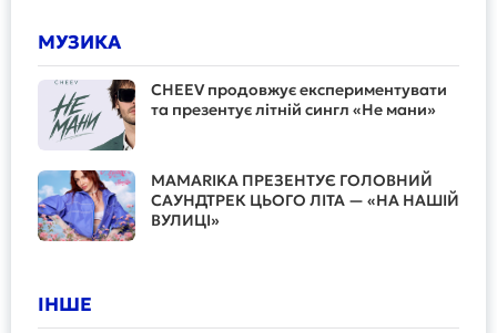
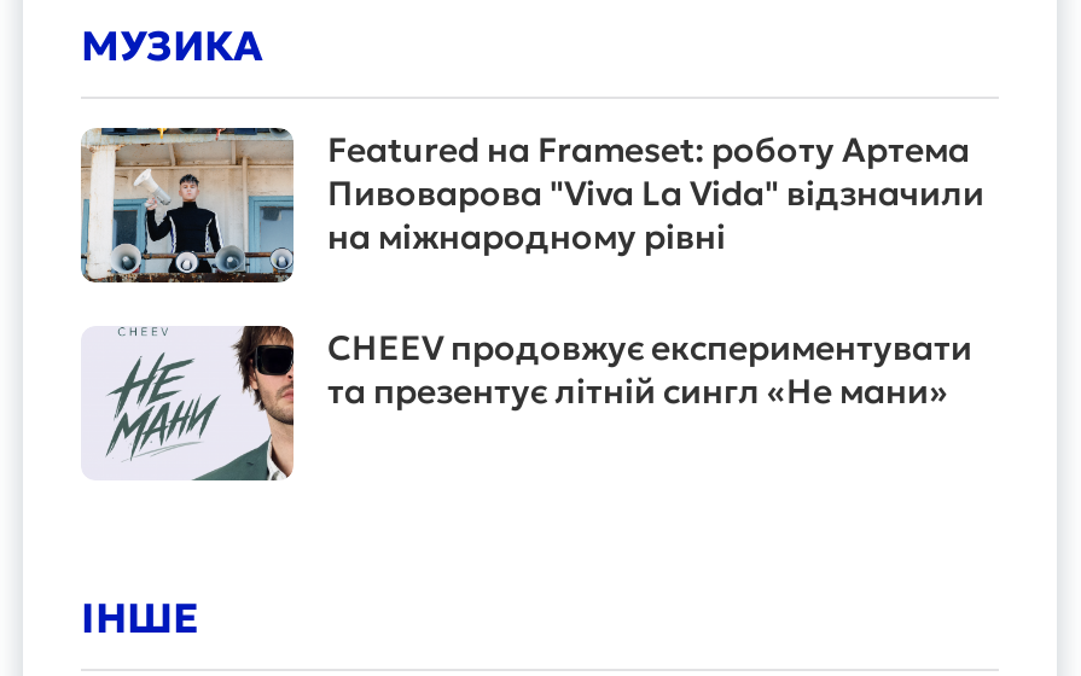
+ [image]
+ Featured на Frameset: роботу Артема
+ Пивоварова "Viva La Vida" відзначили
+ на міжнародному рівні

moved down: CHEEV продовжує експериментувати | та презентує літній сингл «Не мани»

- [image]
- MAMARIKA ПРЕЗЕНТУЄ ГОЛОВНИЙ
- САУНДТРЕК ЦЬОГО ЛІТА — «НА НАШІЙ
- ВУЛИЦІ»
